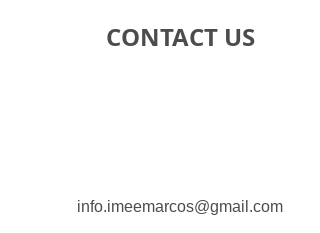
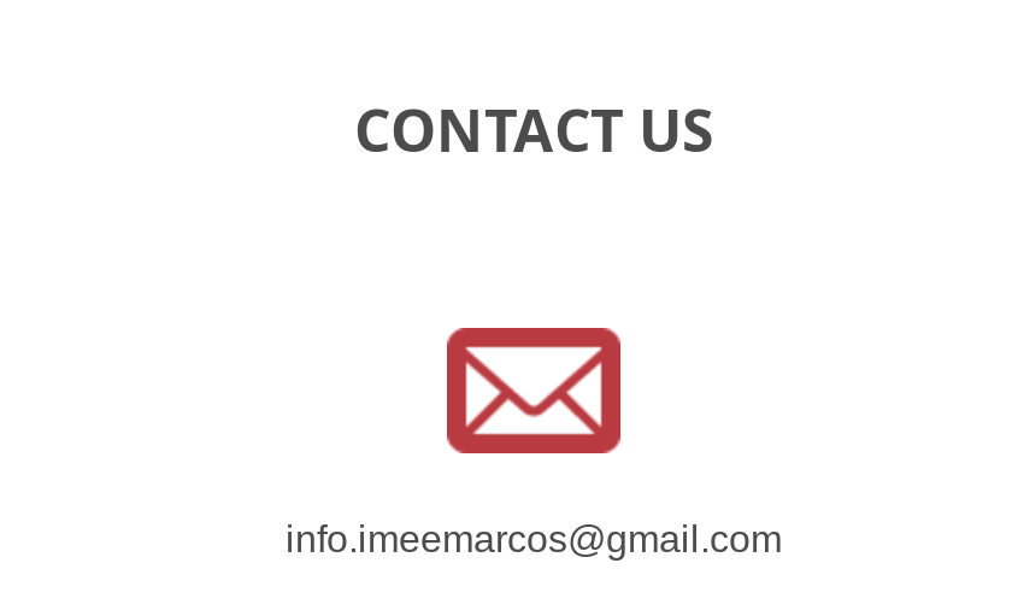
+ [image]
